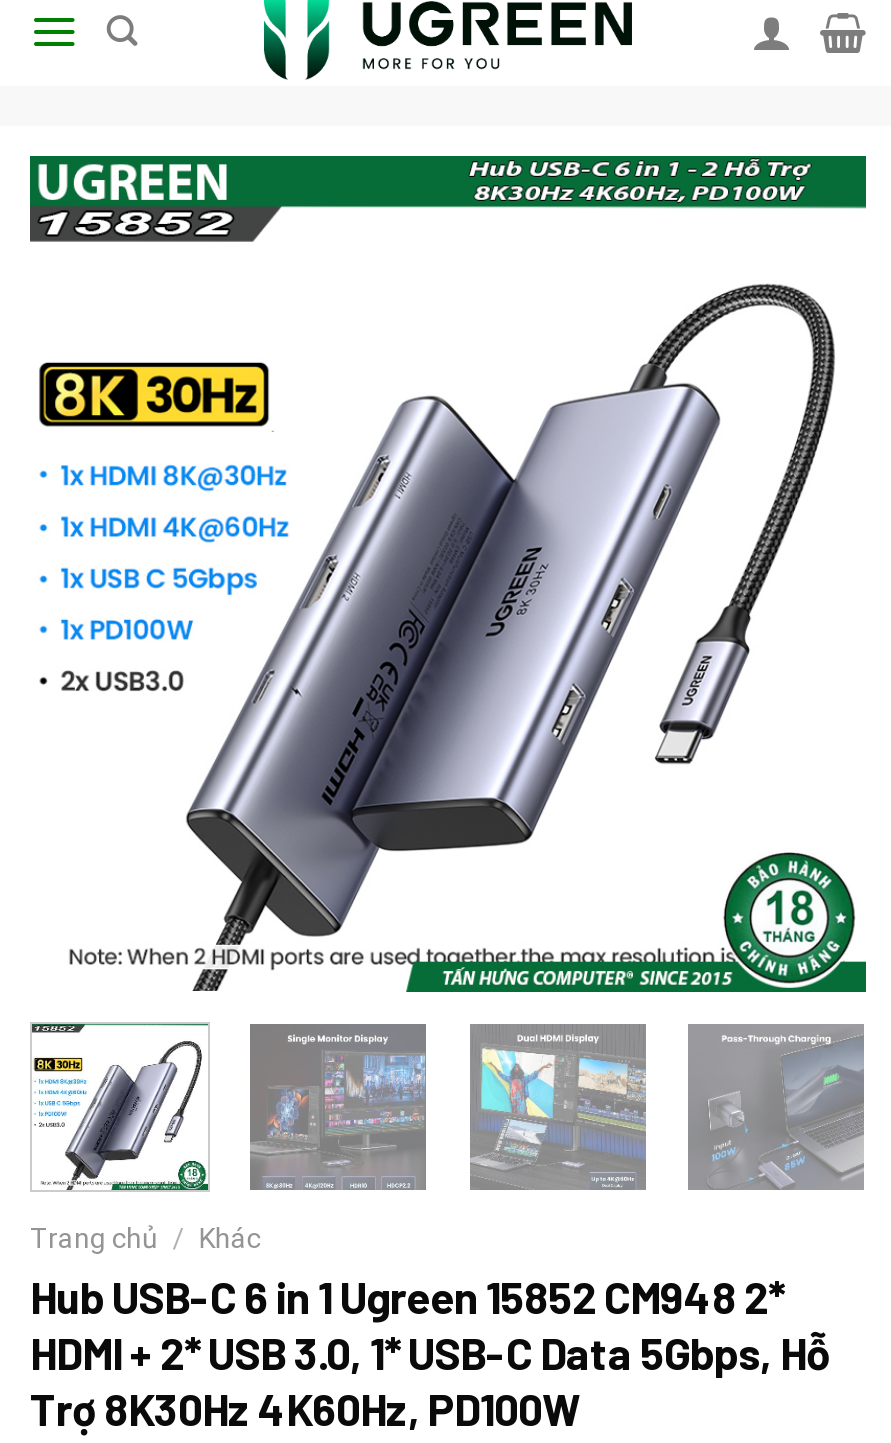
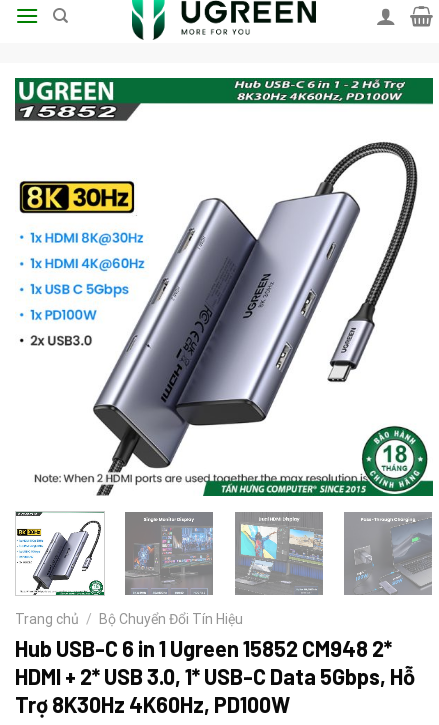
- Trang chủ / Khác
+ Trang chủ / Bộ Chuyển Đổi Tín Hiệu
